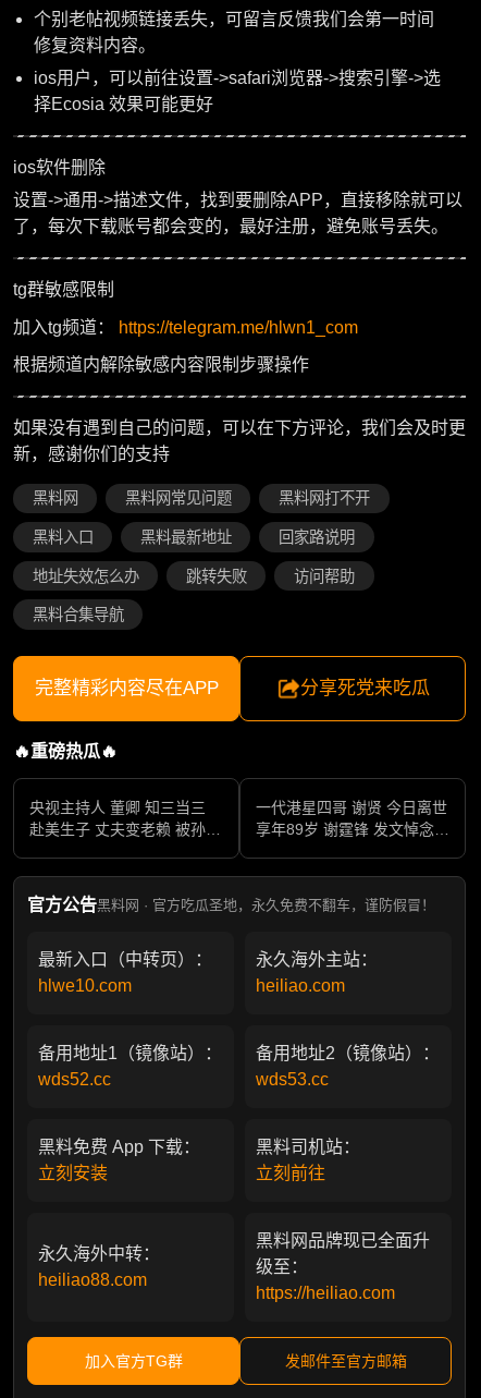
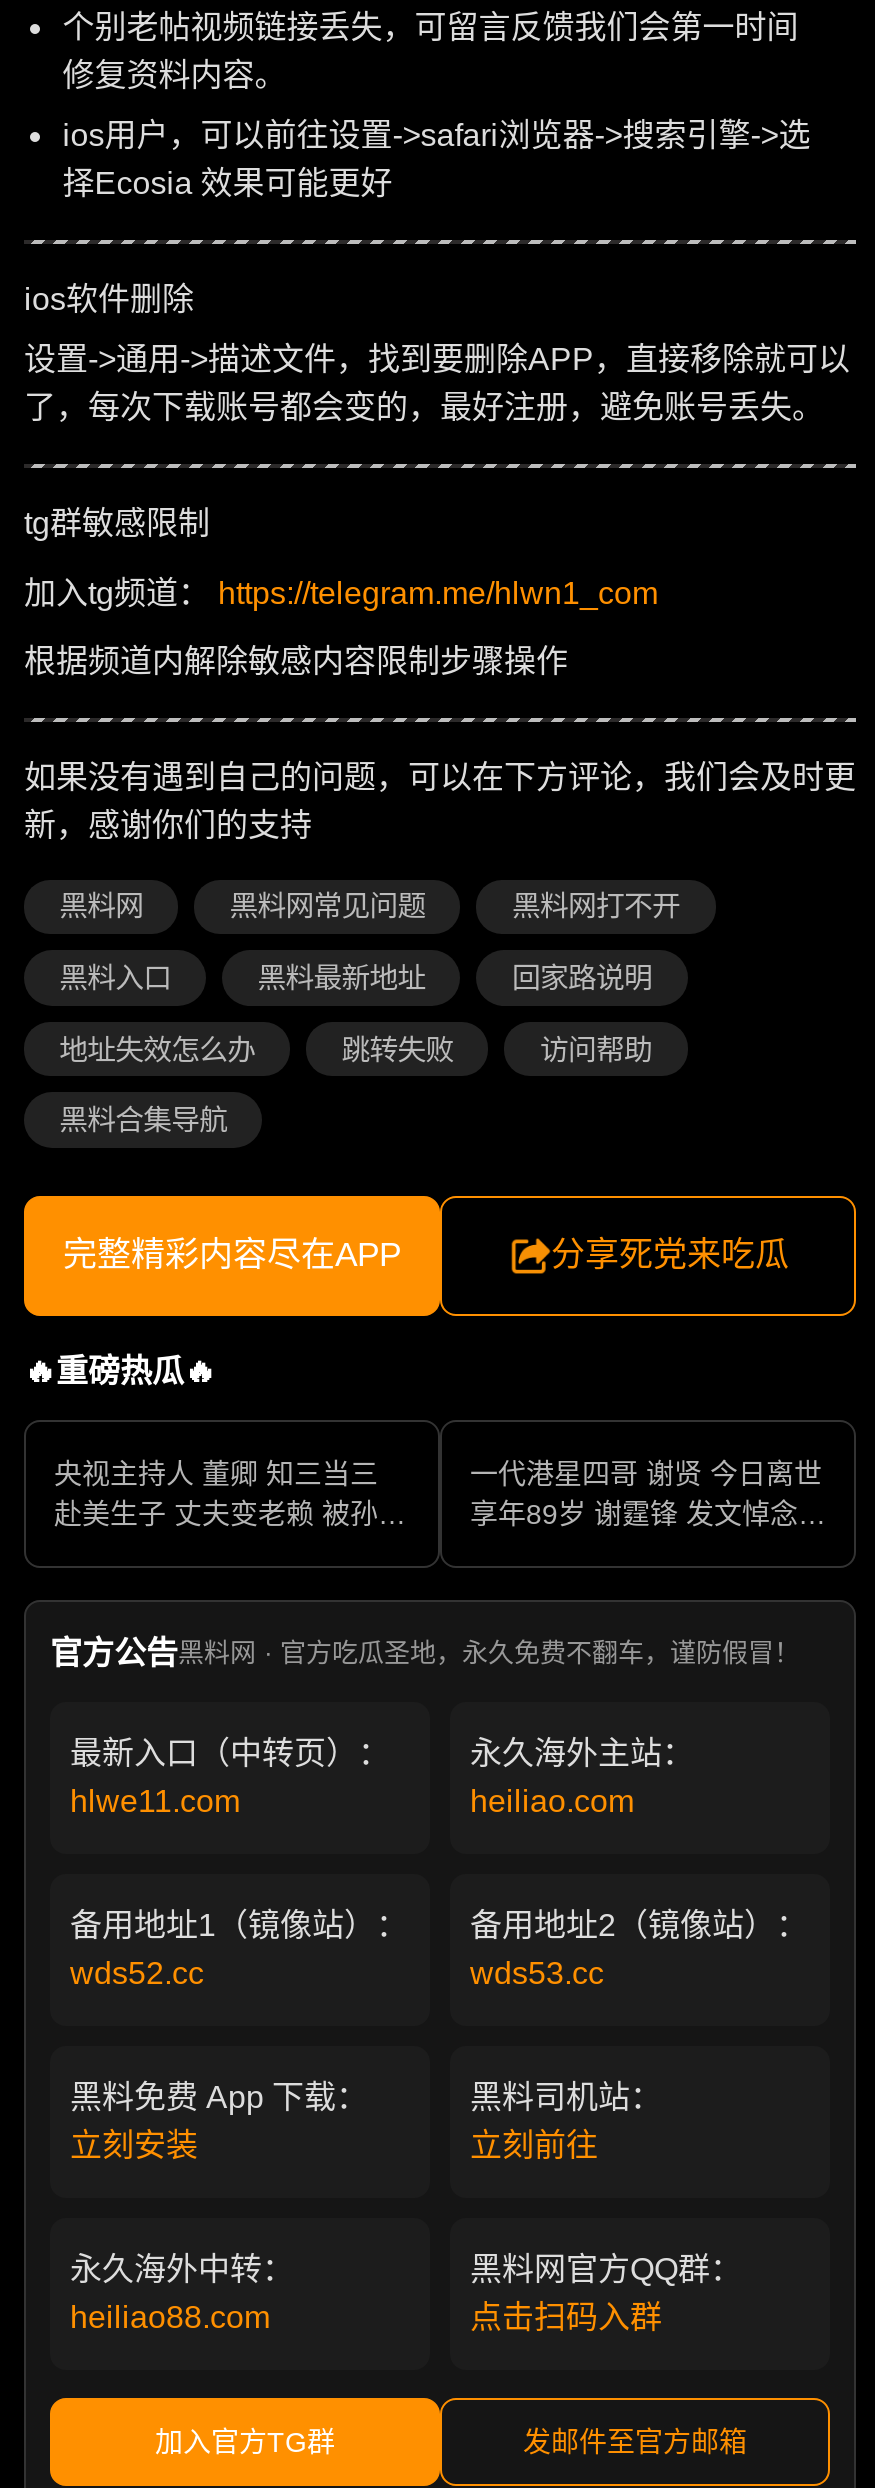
- hlwe10.com
+ hlwe11.com

- 黑料网品牌现已全面升
- 级至：
- https://heiliao.com
+ 黑料网官方QQ群：
+ 点击扫码入群
